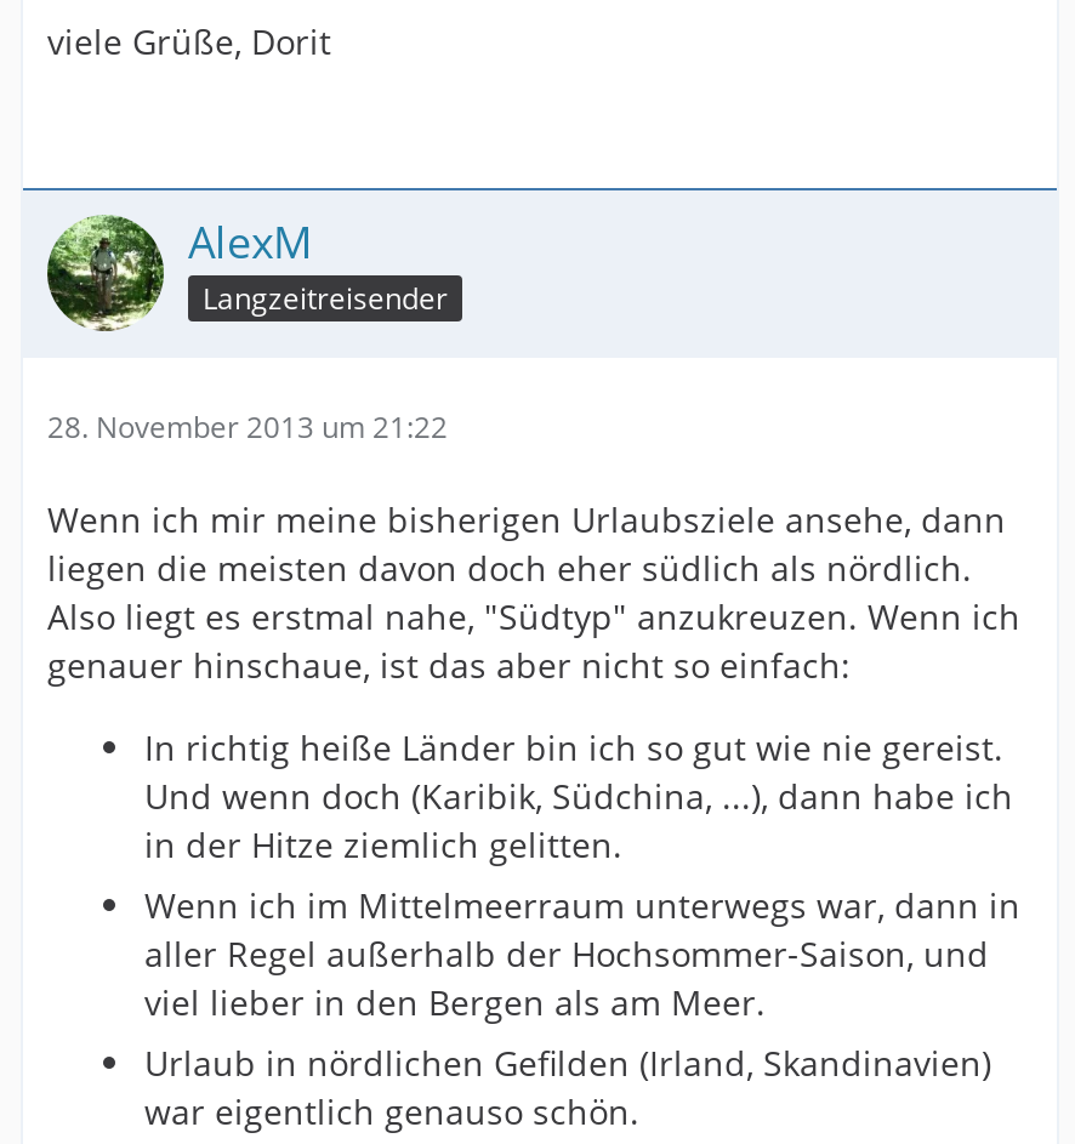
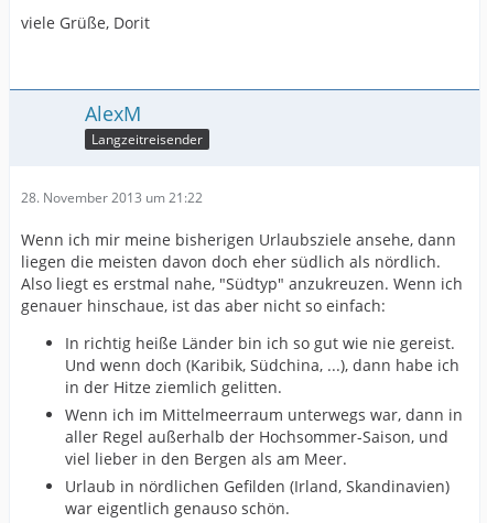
- [image]
